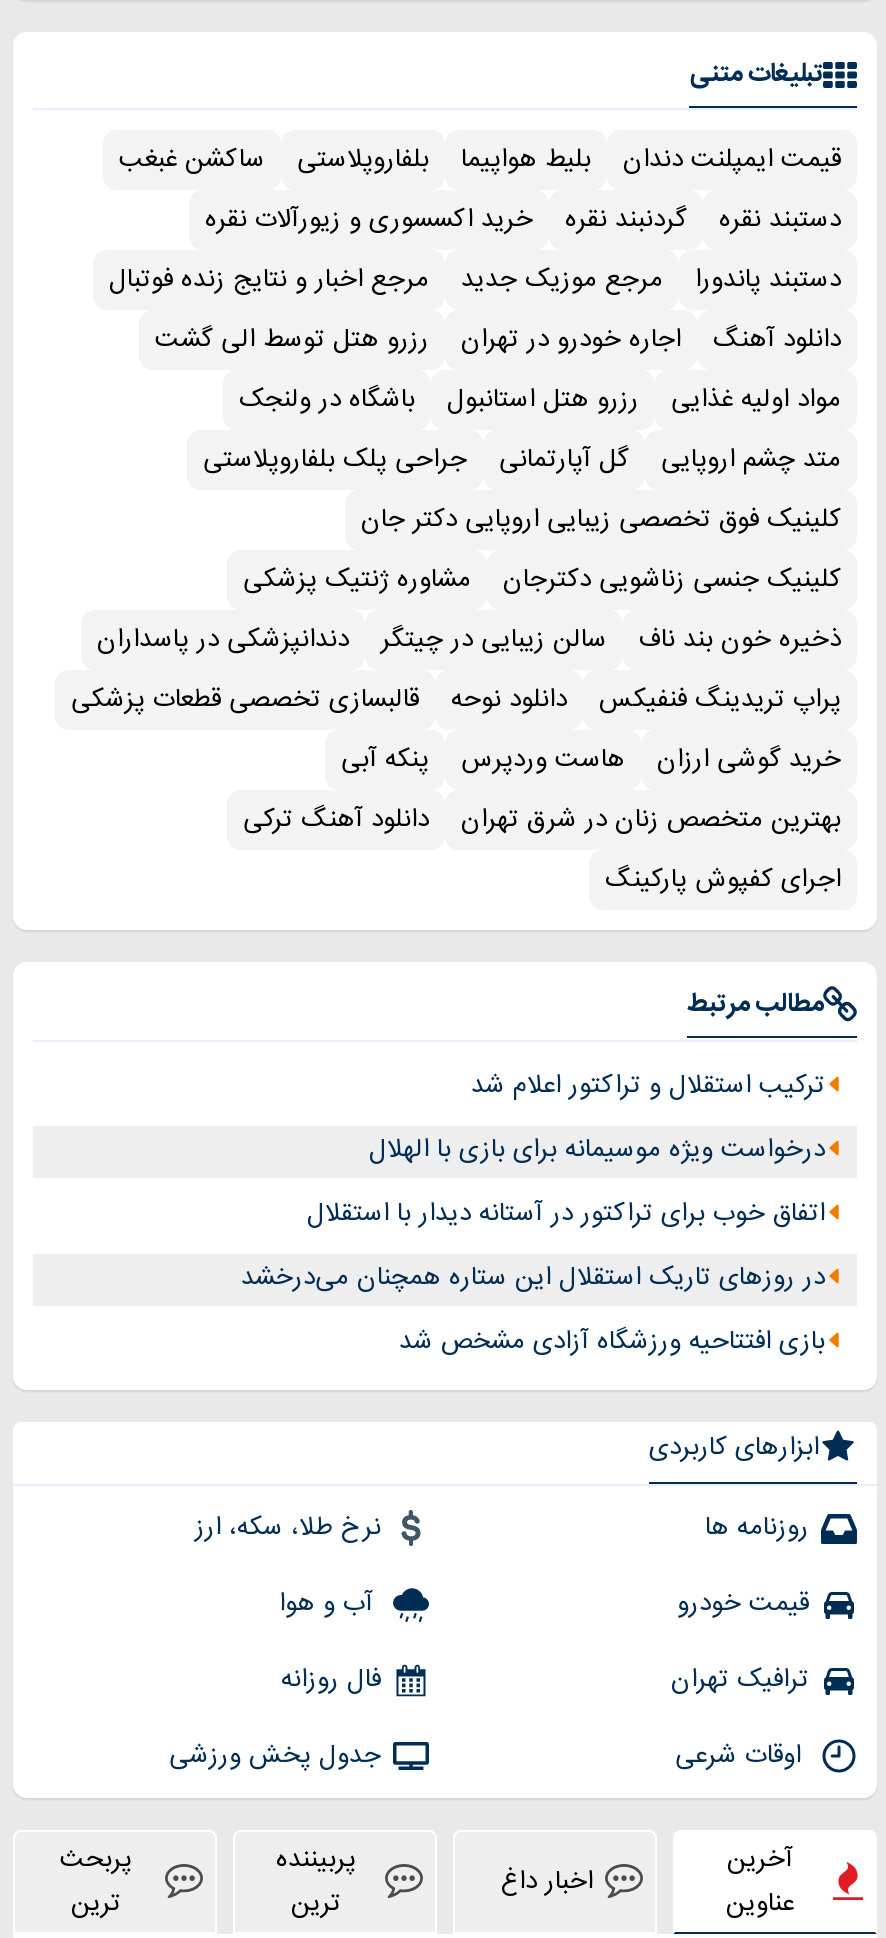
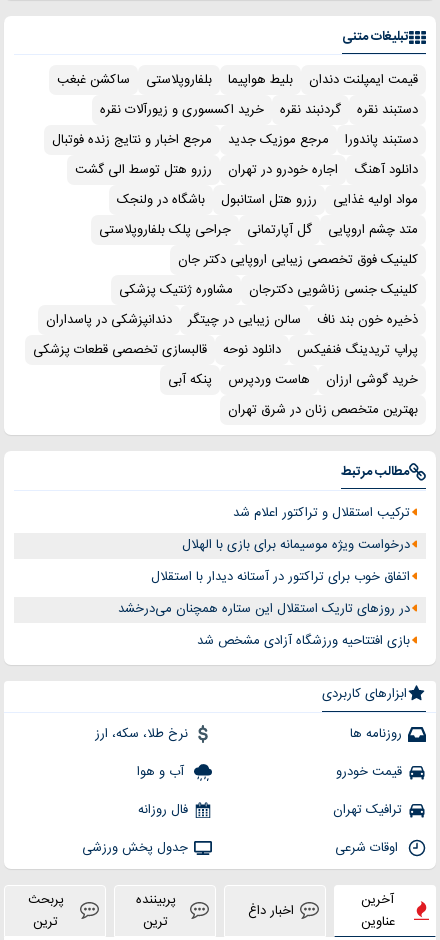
- دانلود آهنگ ترکی
- اجرای کفپوش پارکینگ
